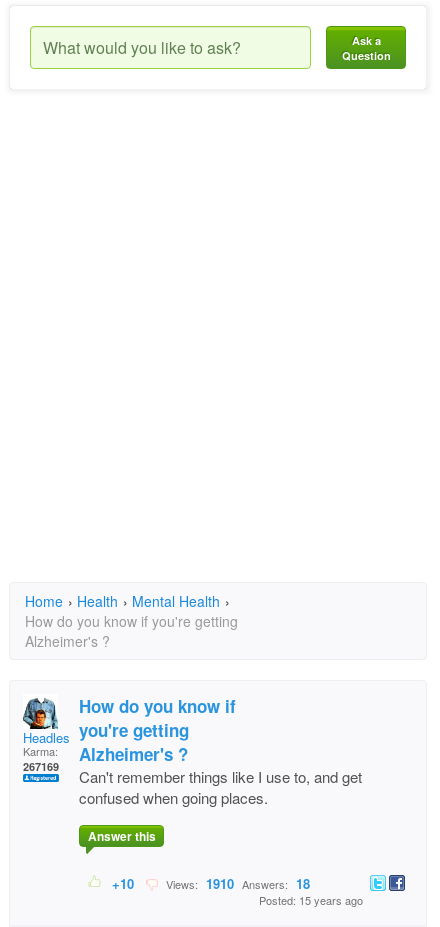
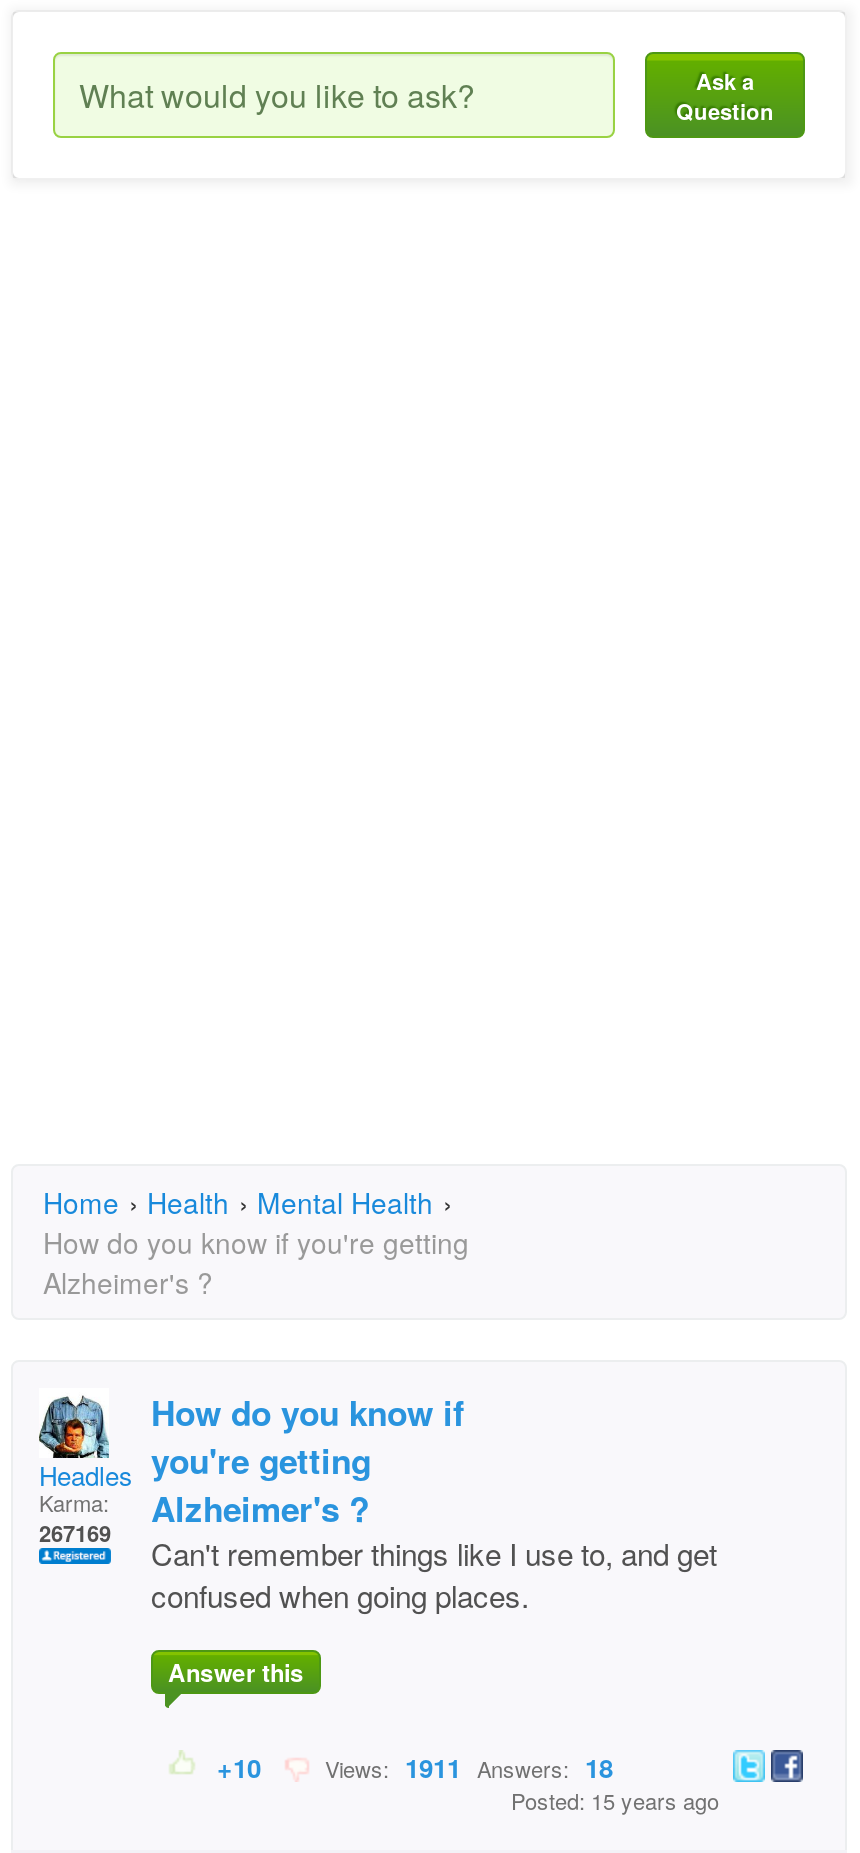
- Views: 1910 Answers: 18
+ Views: 1911 Answers: 18
